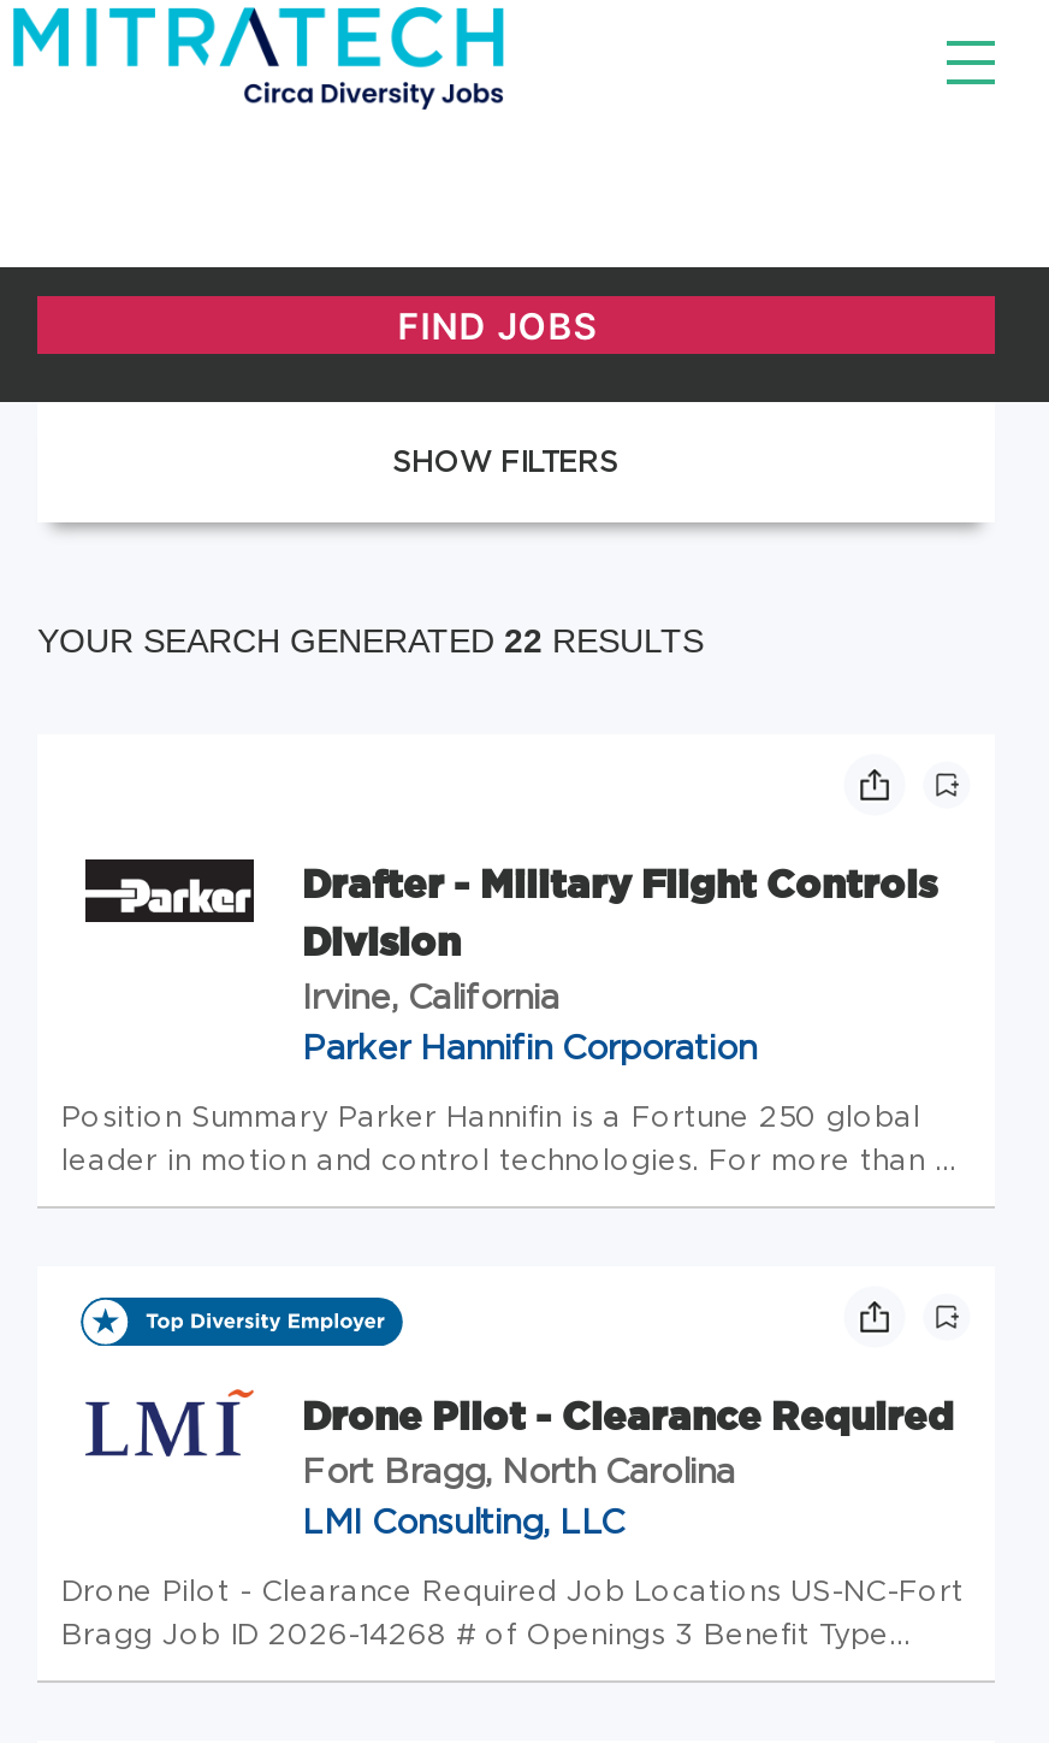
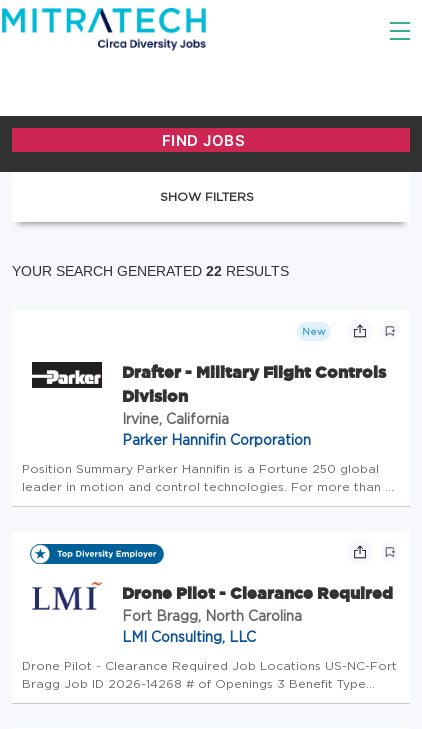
+ New
